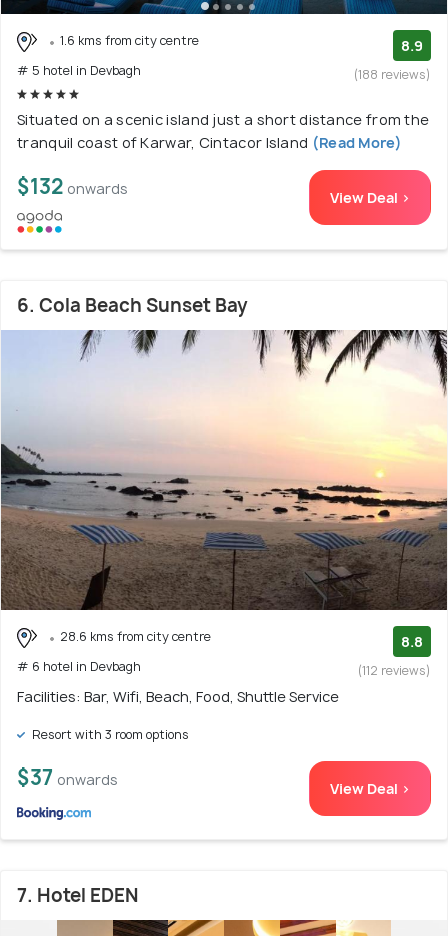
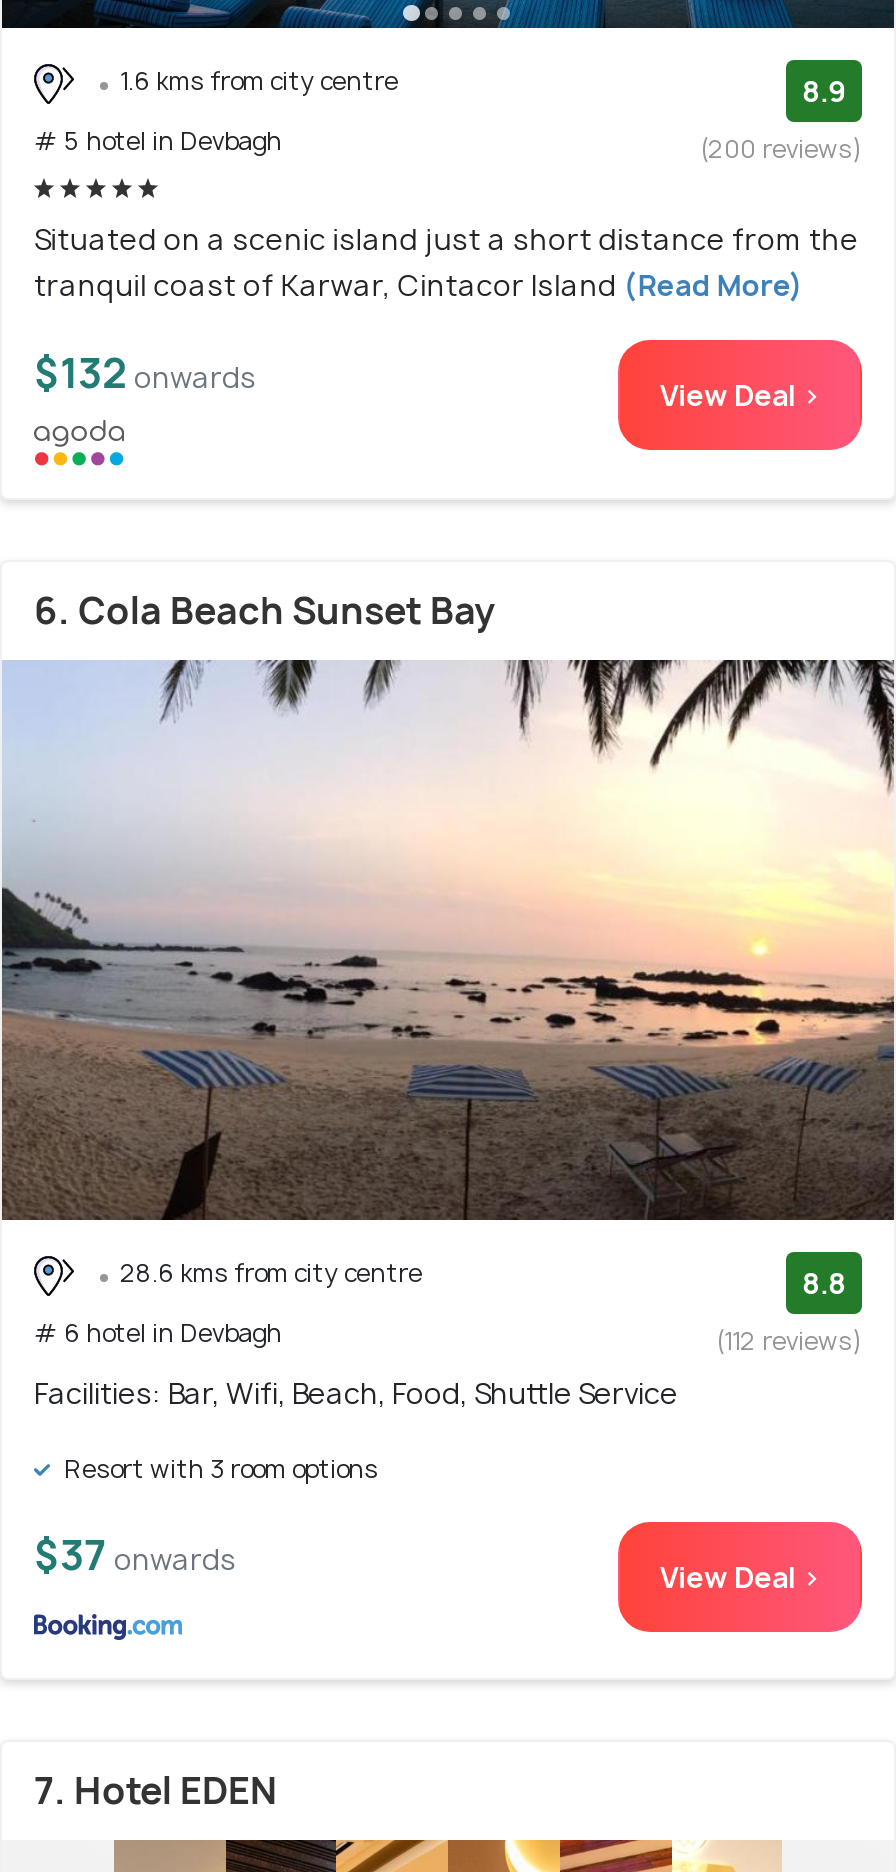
- (188 reviews)
+ (200 reviews)
